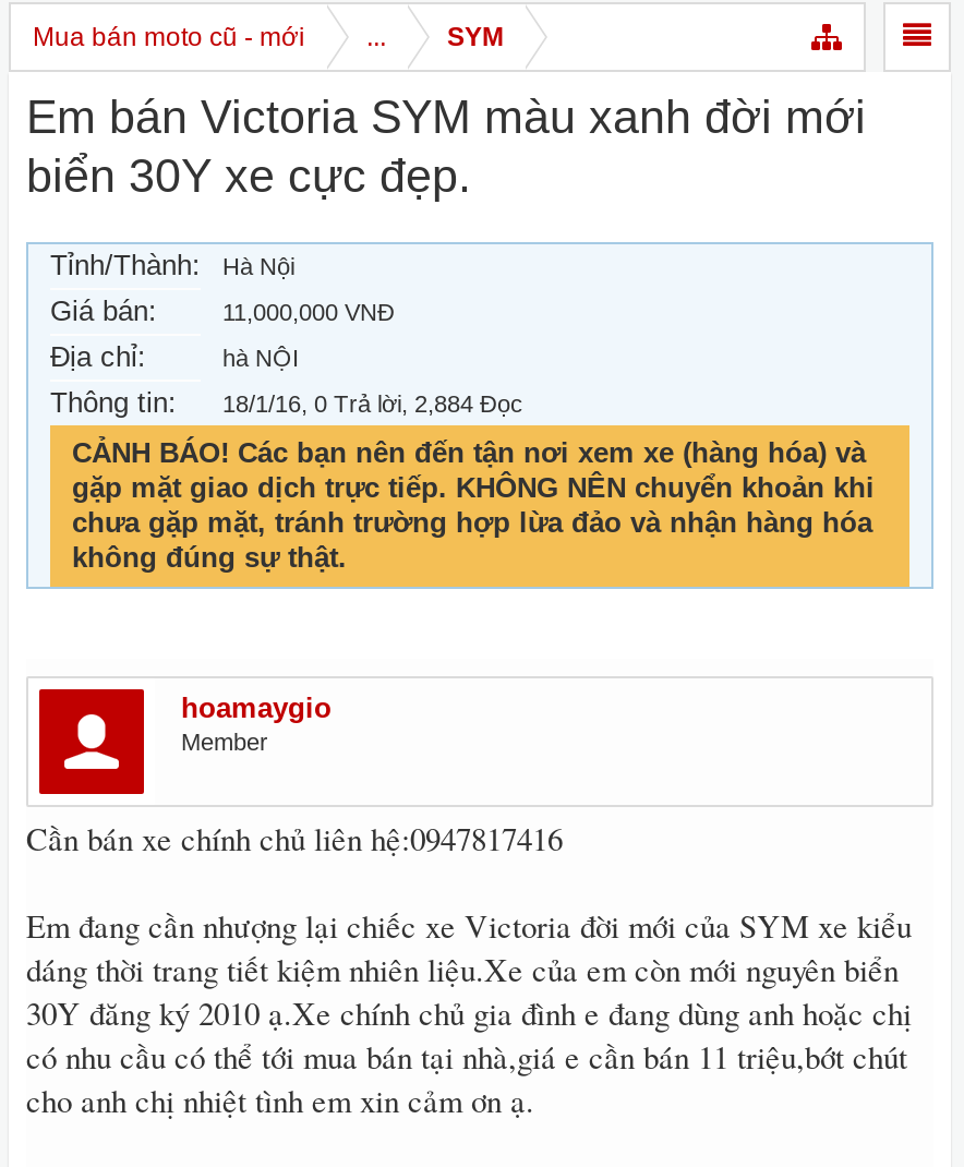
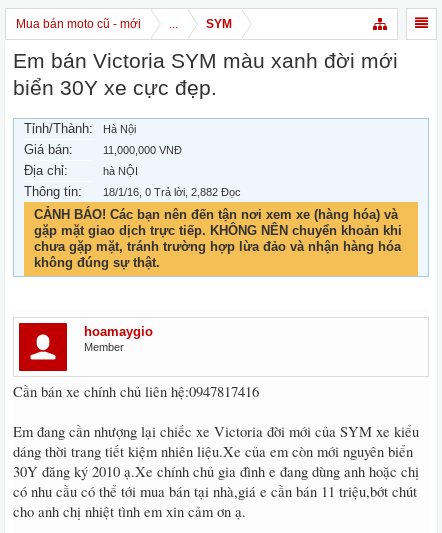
- Thông tin: 18/1/16, 0 Trả lời, 2,884 Đọc
+ Thông tin: 18/1/16, 0 Trả lời, 2,882 Đọc
